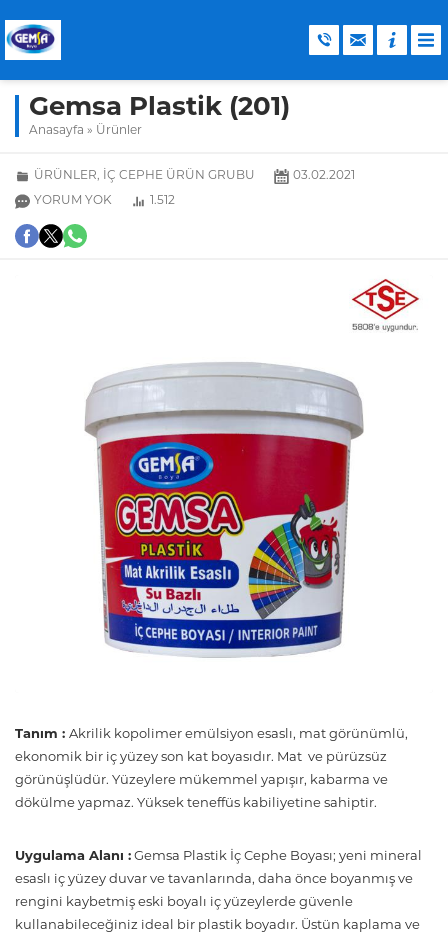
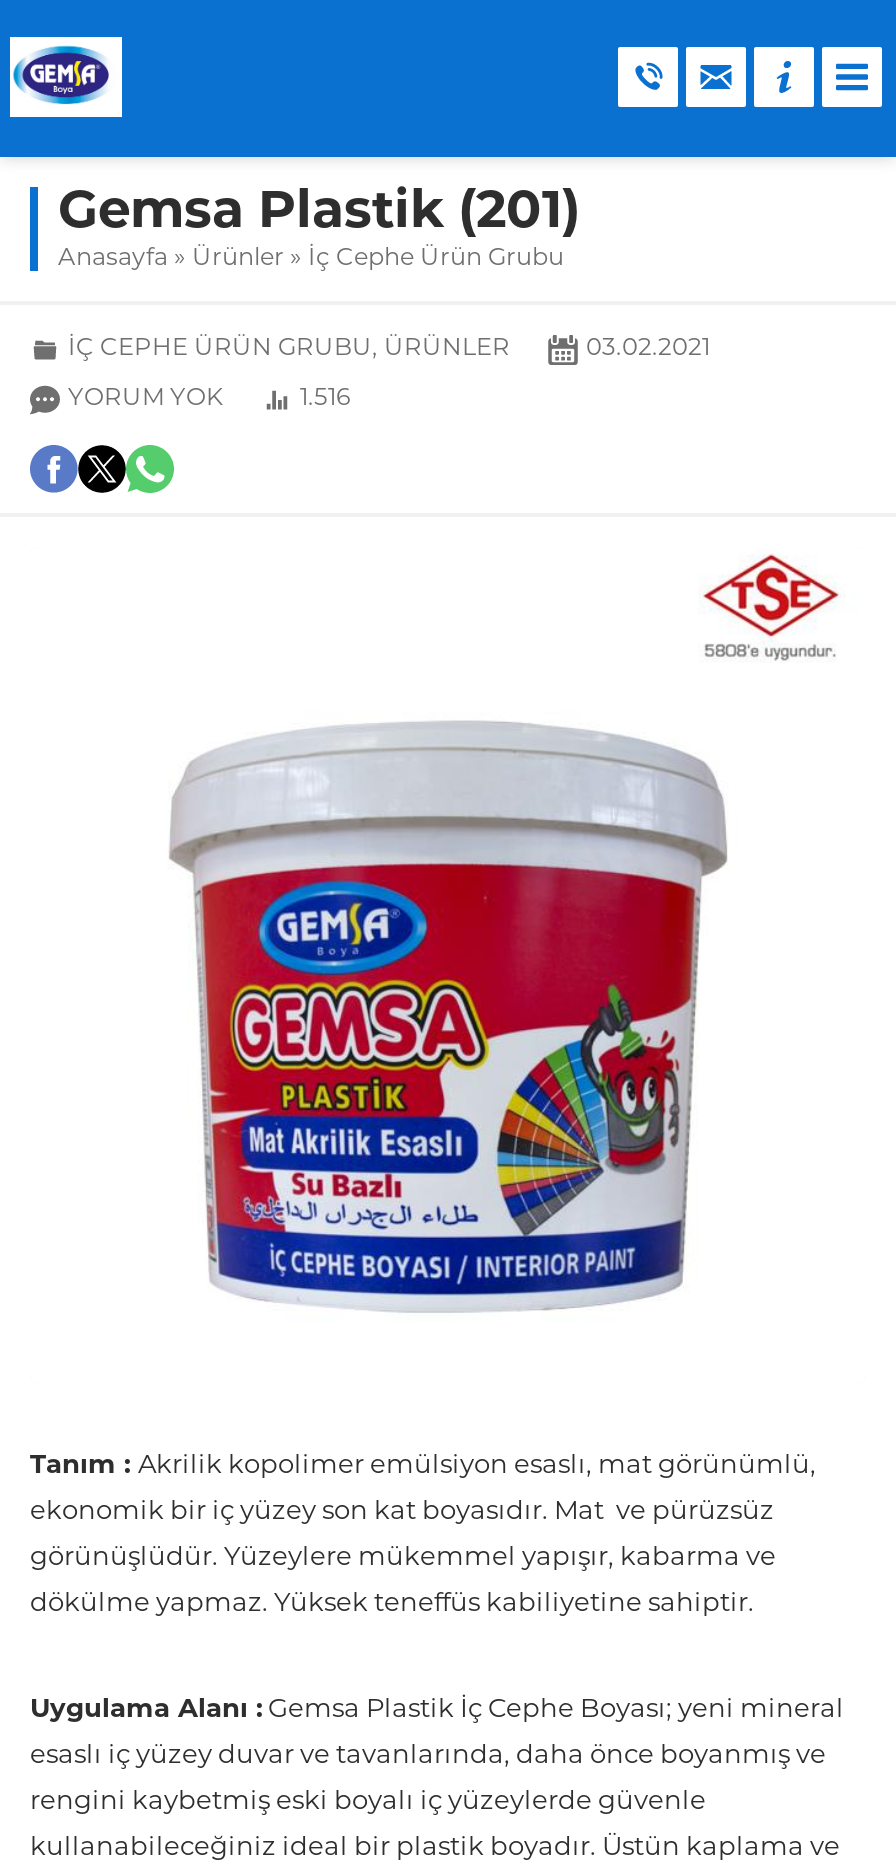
- Anasayfa» Ürünler
+ Anasayfa» Ürünler» İç Cephe Ürün Grubu

- ÜRÜNLER, İÇ CEPHE ÜRÜN GRUBU
+ İÇ CEPHE ÜRÜN GRUBU, ÜRÜNLER

- 1.512
+ 1.516
